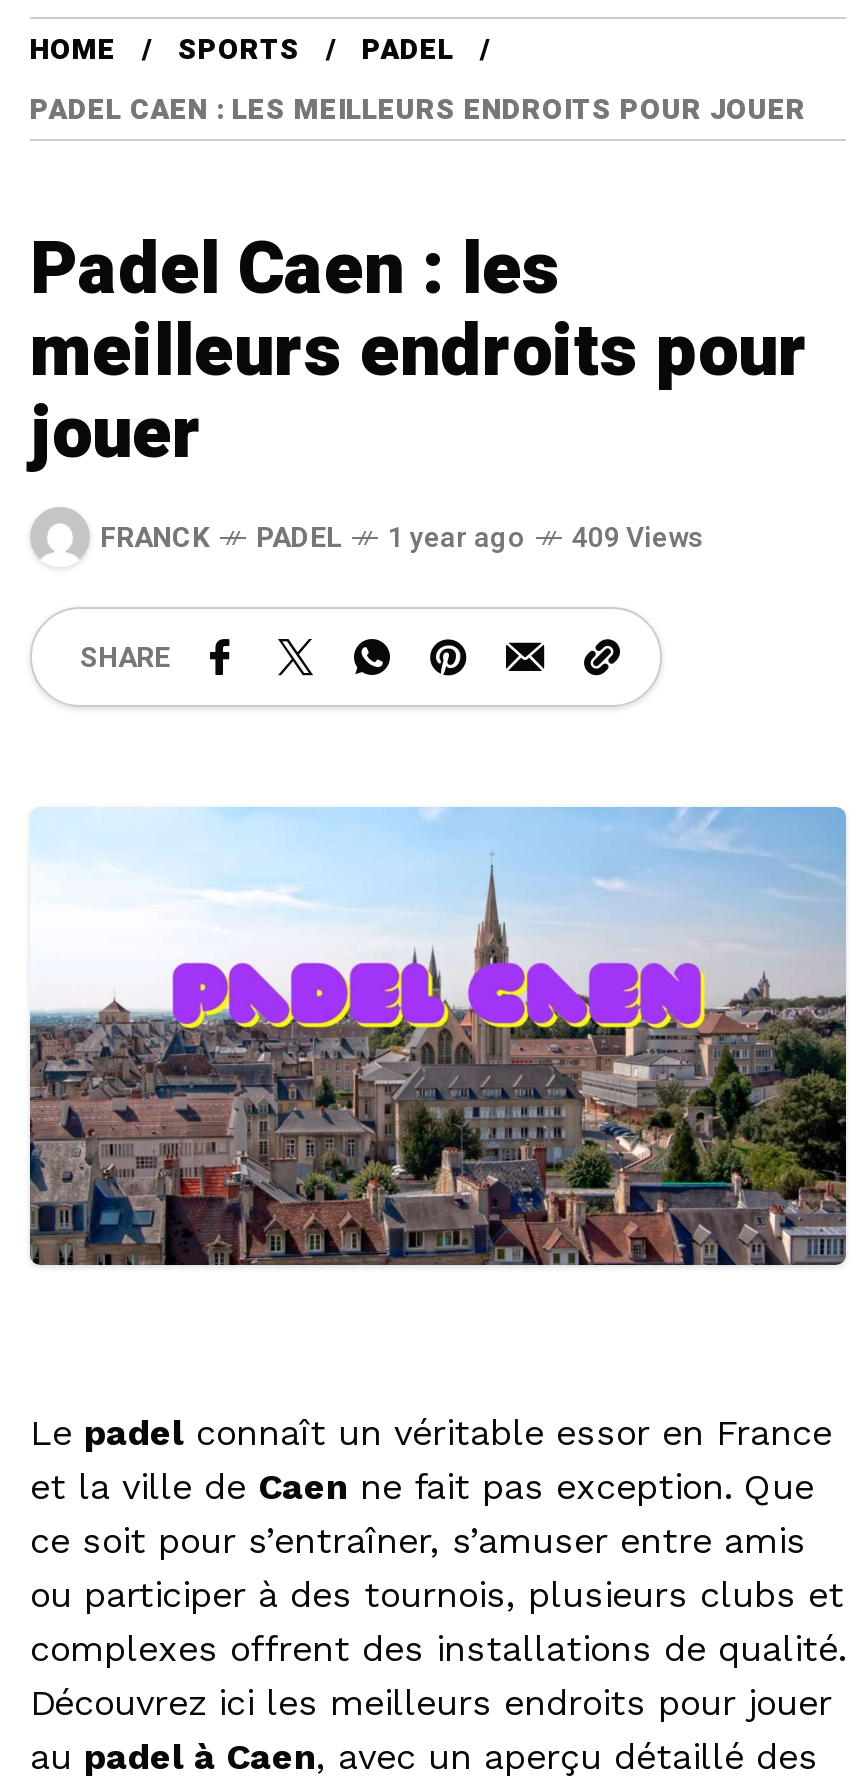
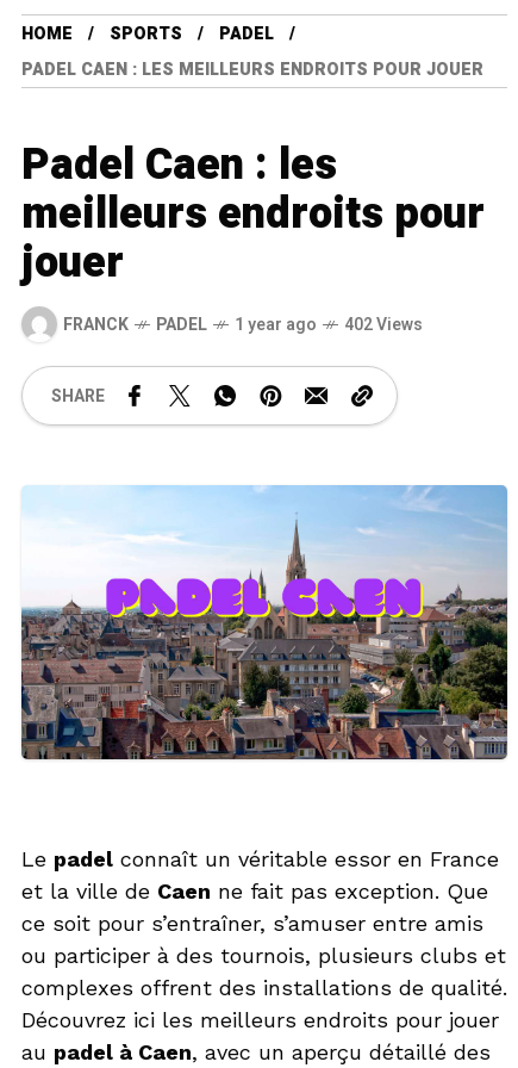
- FRANCK PADEL 1 year ago 409 Views
+ FRANCK PADEL 1 year ago 402 Views
